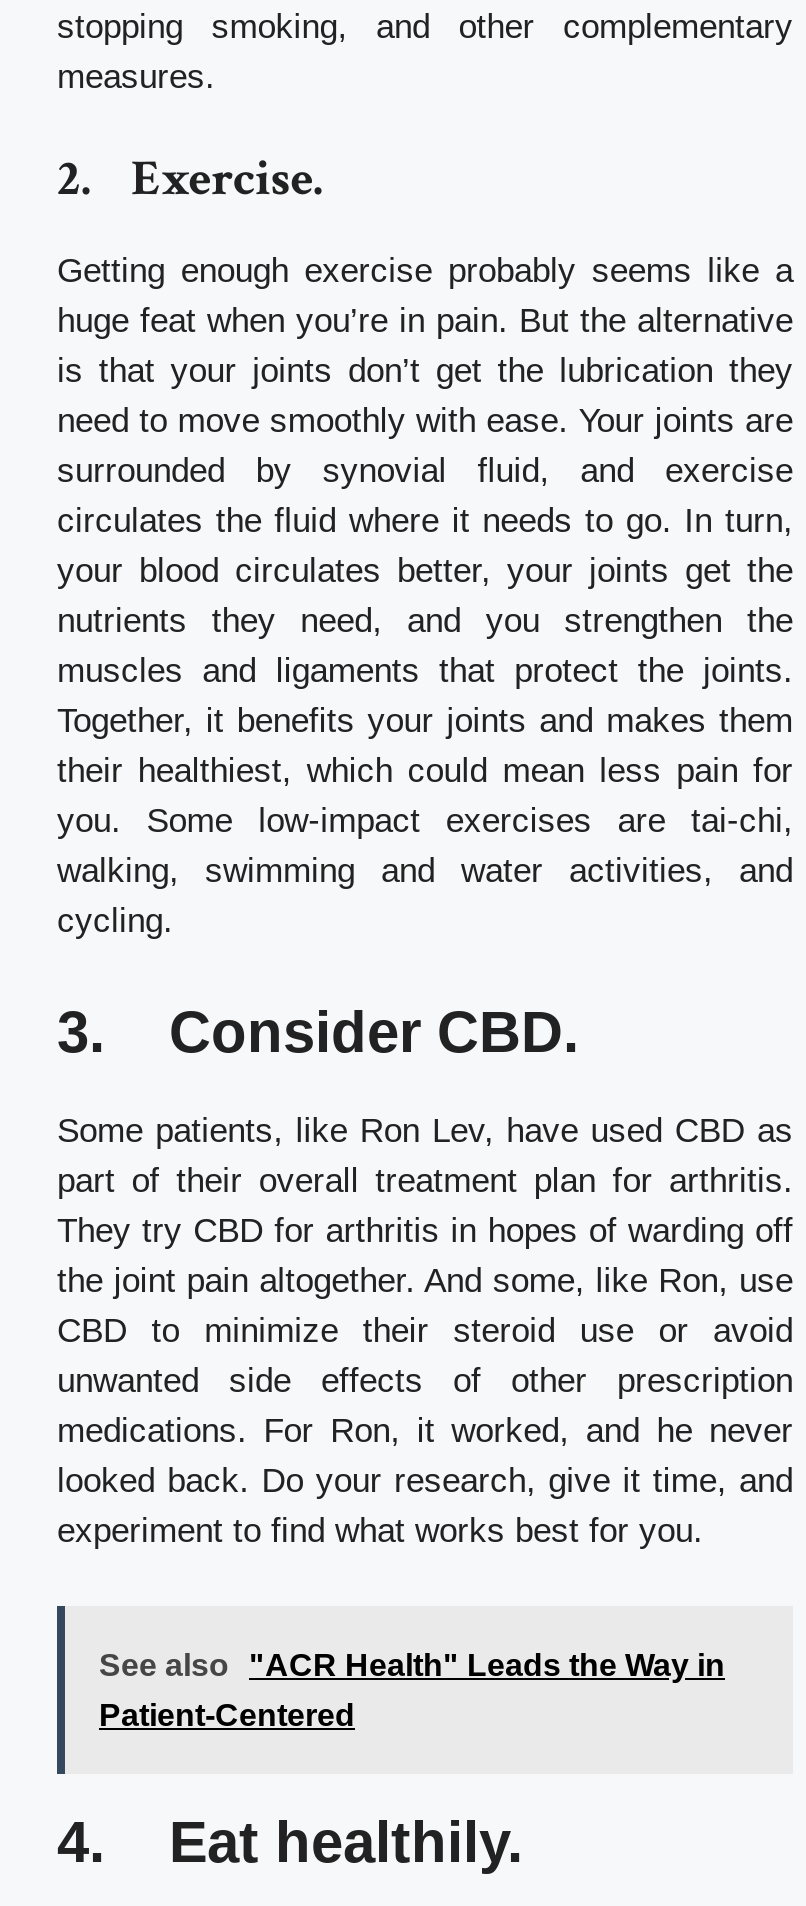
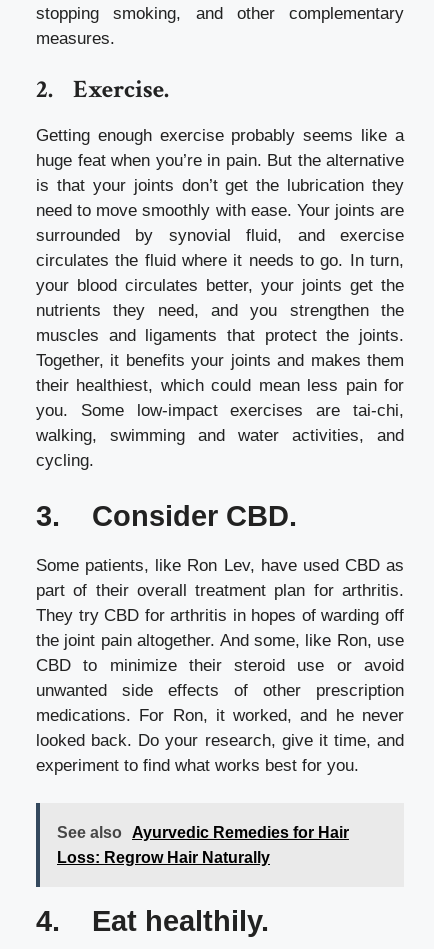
- See also "ACR Health" Leads the Way in
+ See also Ayurvedic Remedies for Hair

- Patient-Centered
+ Loss: Regrow Hair Naturally
